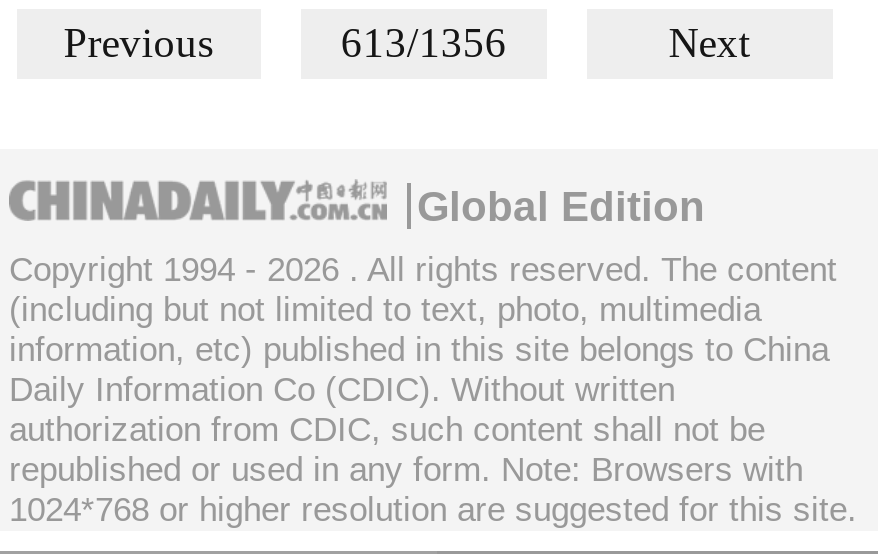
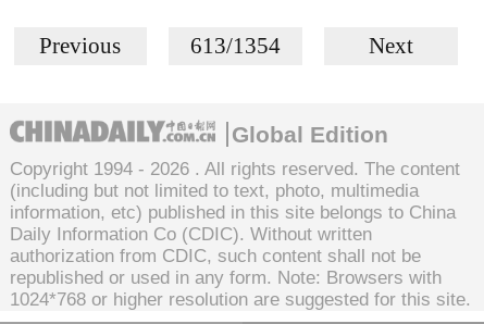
- 613/1356
+ 613/1354
